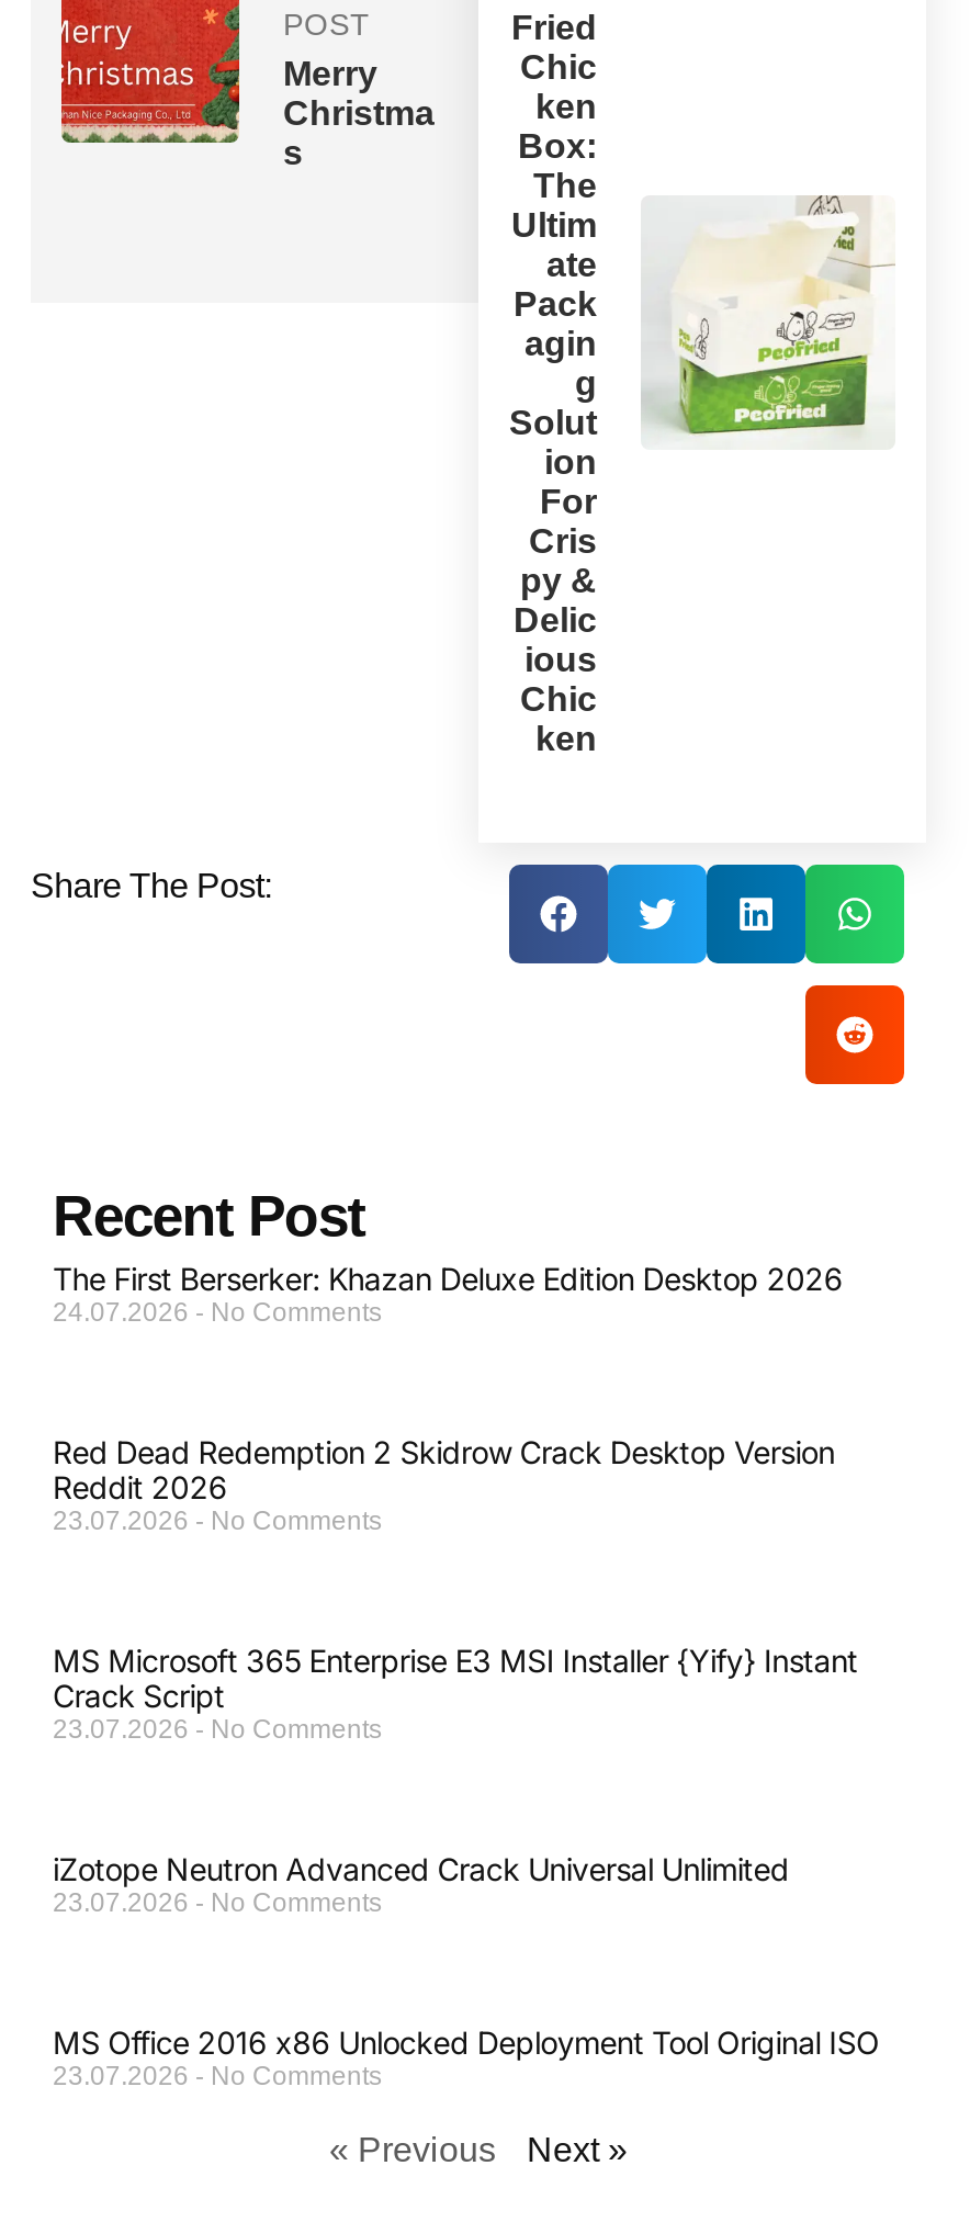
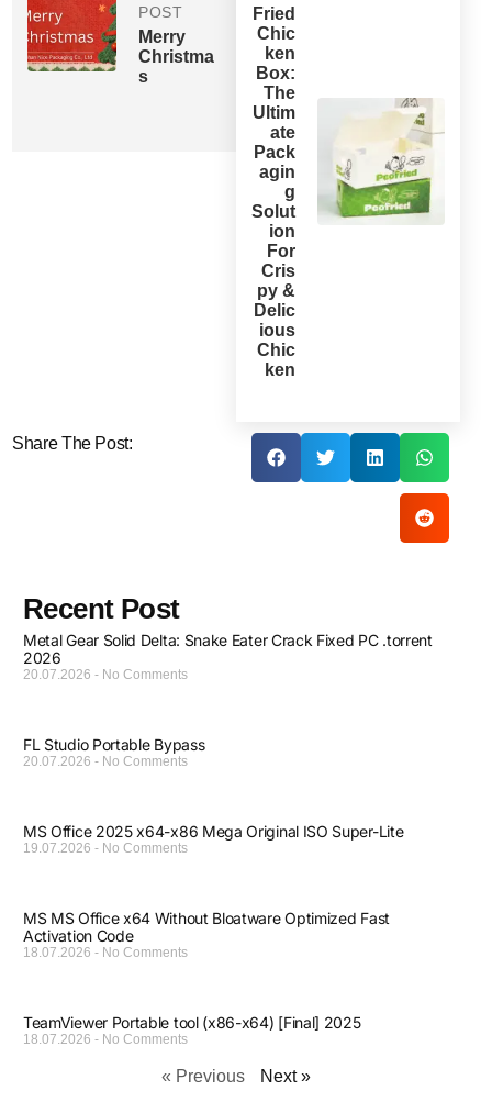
- The First Berserker: Khazan Deluxe Edition Desktop 2026
- 24.07.2026 No Comments
+ Metal Gear Solid Delta: Snake Eater Crack Fixed PC .torrent
+ 2026
+ 20.07.2026 No Comments

- Red Dead Redemption 2 Skidrow Crack Desktop Version
- Reddit 2026
- 23.07.2026 No Comments
+ FL Studio Portable Bypass
+ 20.07.2026 No Comments

- MS Microsoft 365 Enterprise E3 MSI Installer {Yify} Instant
- Crack Script
- 23.07.2026 No Comments
+ MS Office 2025 x64-x86 Mega Original ISO Super-Lite
+ 19.07.2026 No Comments

- iZotope Neutron Advanced Crack Universal Unlimited
- 23.07.2026 No Comments
+ MS MS Office x64 Without Bloatware Optimized Fast
+ Activation Code
+ 18.07.2026 No Comments

- MS Office 2016 x86 Unlocked Deployment Tool Original ISO
- 23.07.2026 No Comments
+ TeamViewer Portable tool (x86-x64) [Final] 2025
+ 18.07.2026 No Comments
